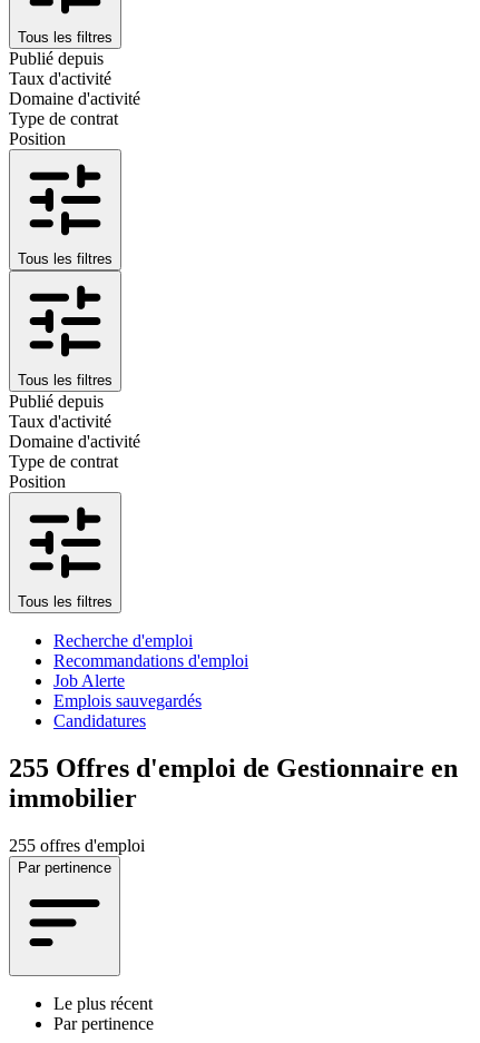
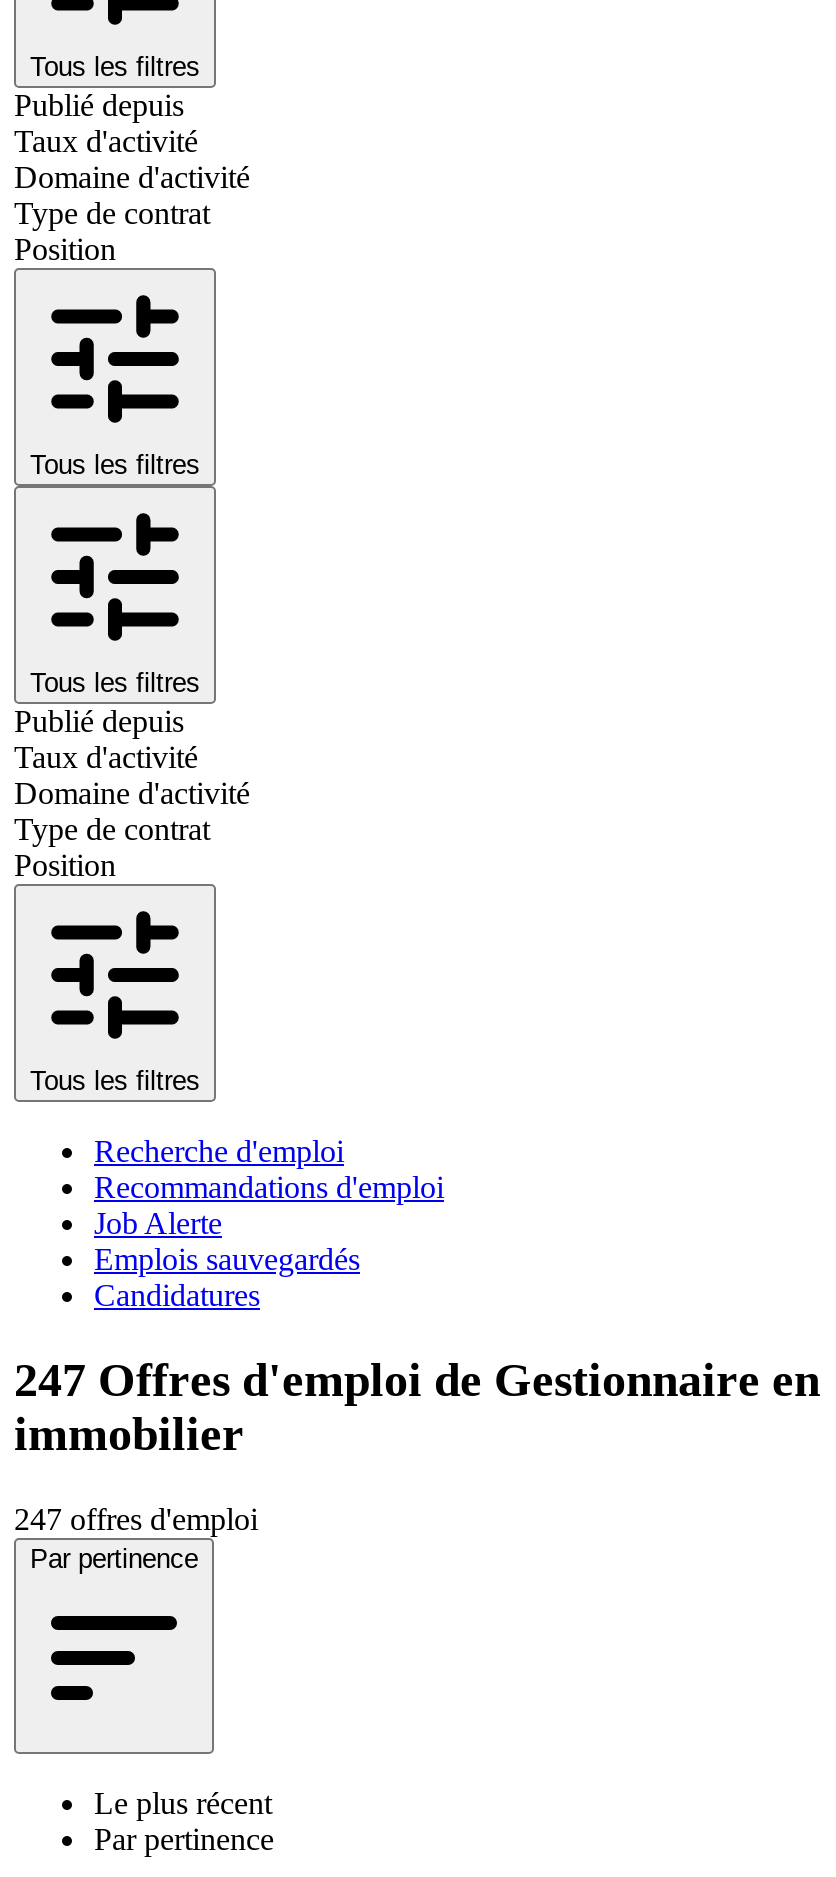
- 255 Offres d'emploi de Gestionnaire en
+ 247 Offres d'emploi de Gestionnaire en

- 255 offres d'emploi
+ 247 offres d'emploi
